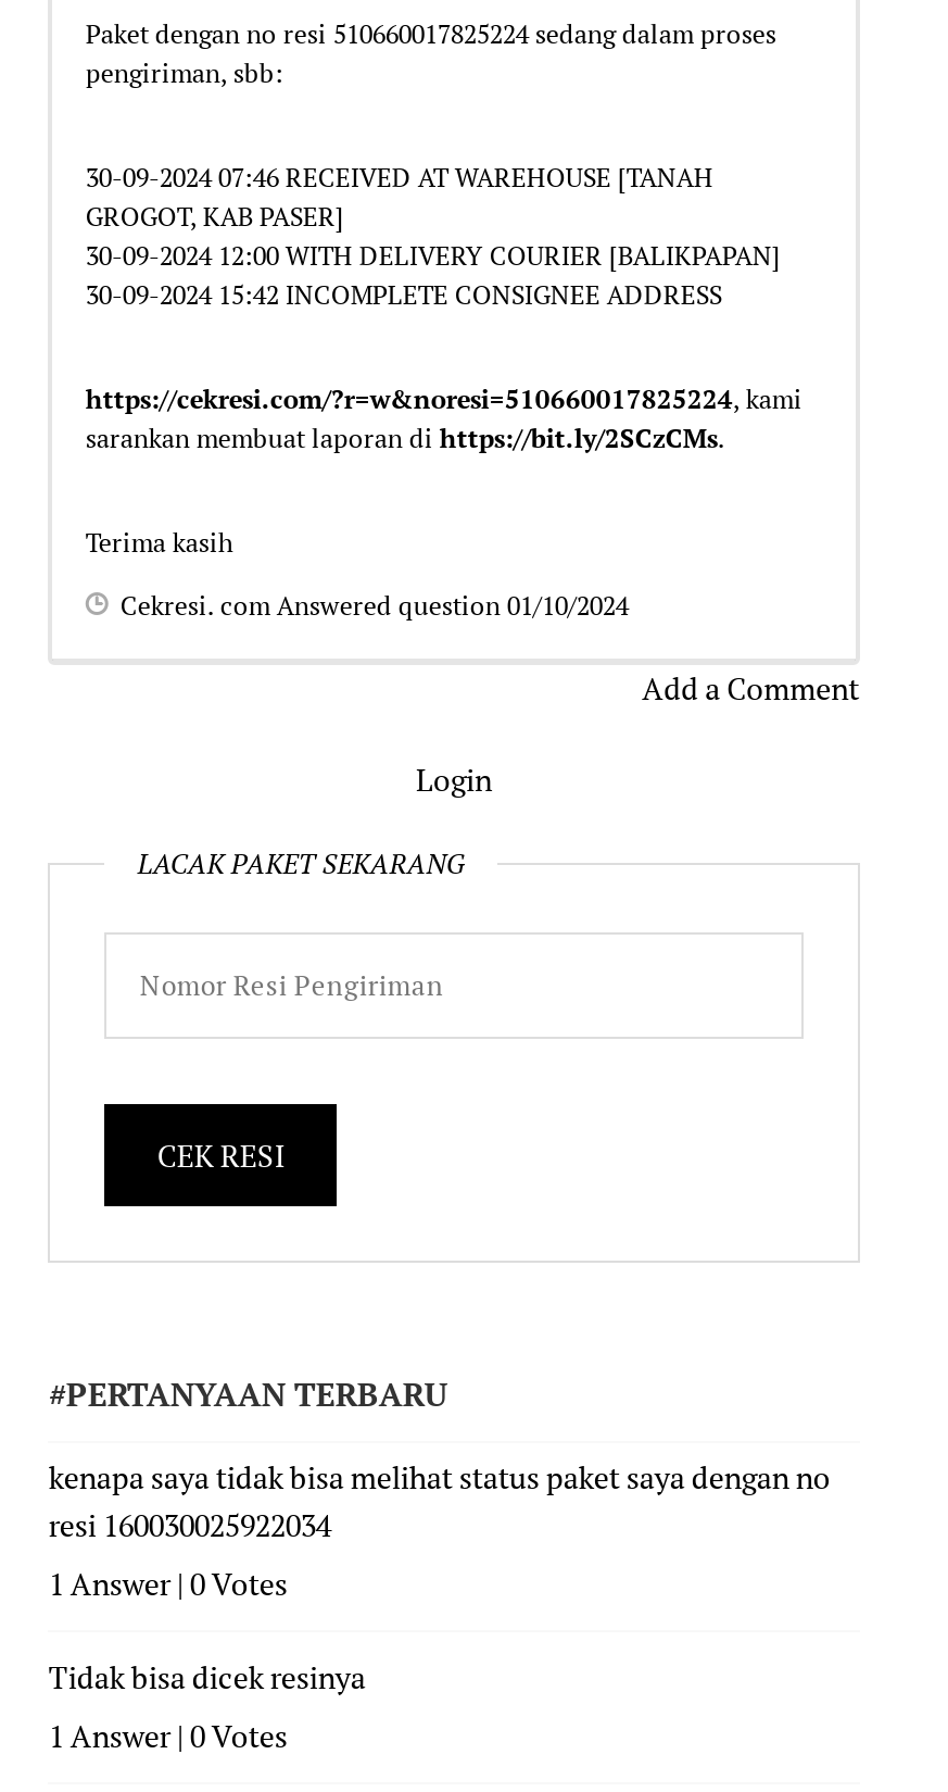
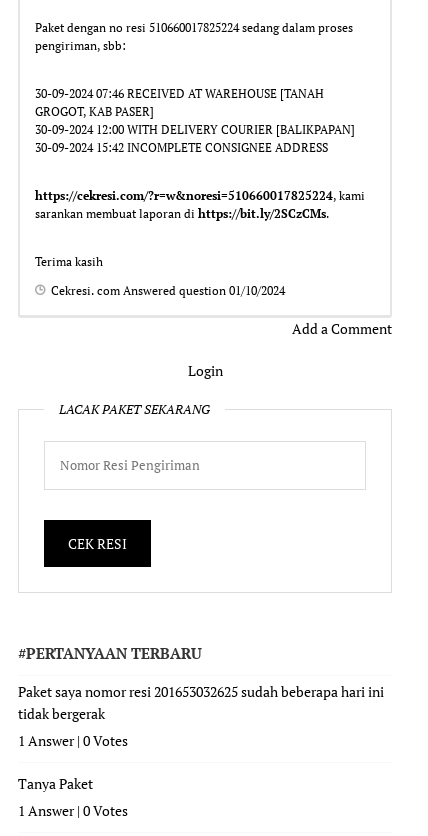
- kenapa saya tidak bisa melihat status paket saya dengan no
- resi 160030025922034
+ Paket saya nomor resi 201653032625 sudah beberapa hari ini
+ tidak bergerak

- Tidak bisa dicek resinya
+ Tanya Paket
